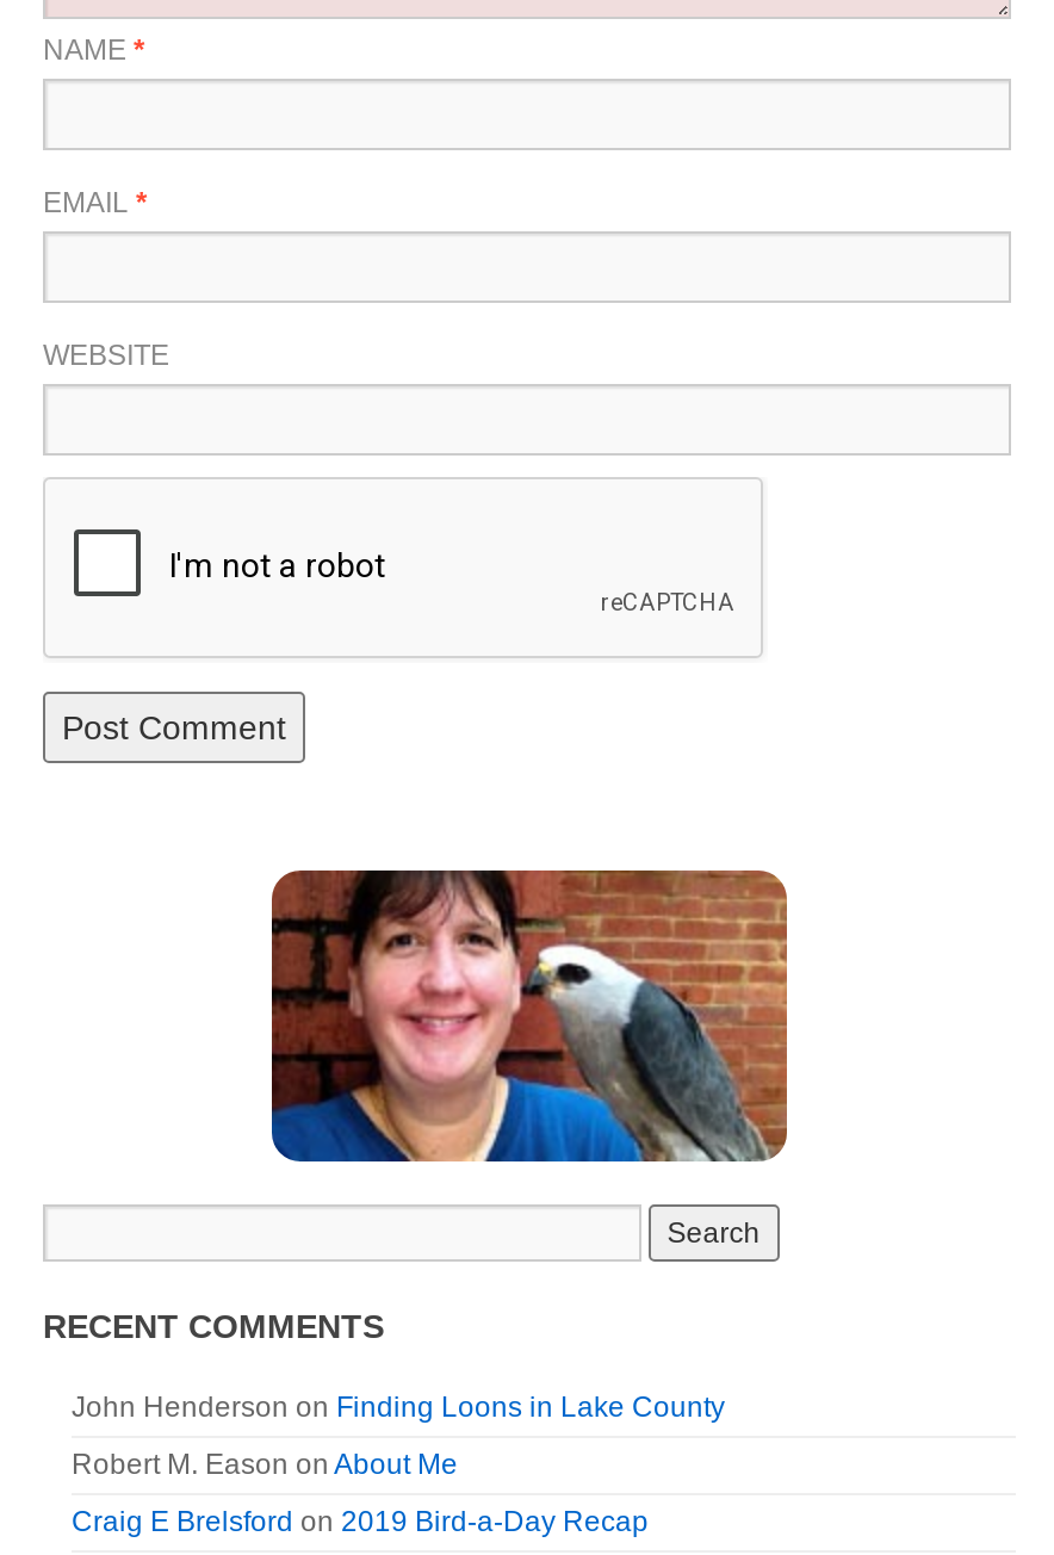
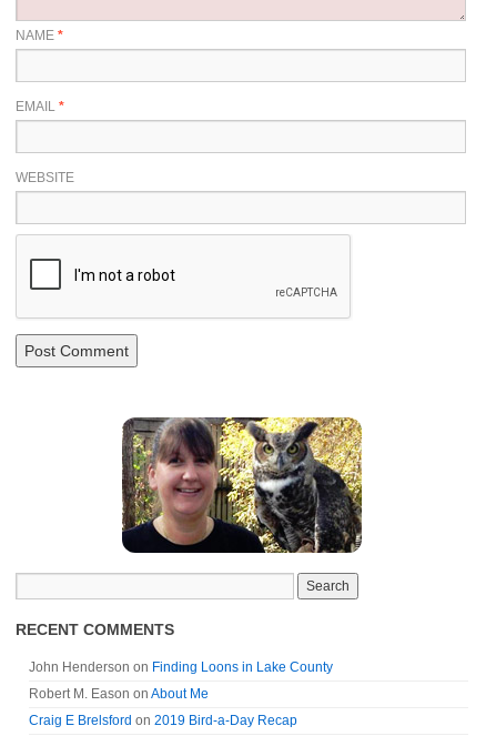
- [image]
+ [image]
